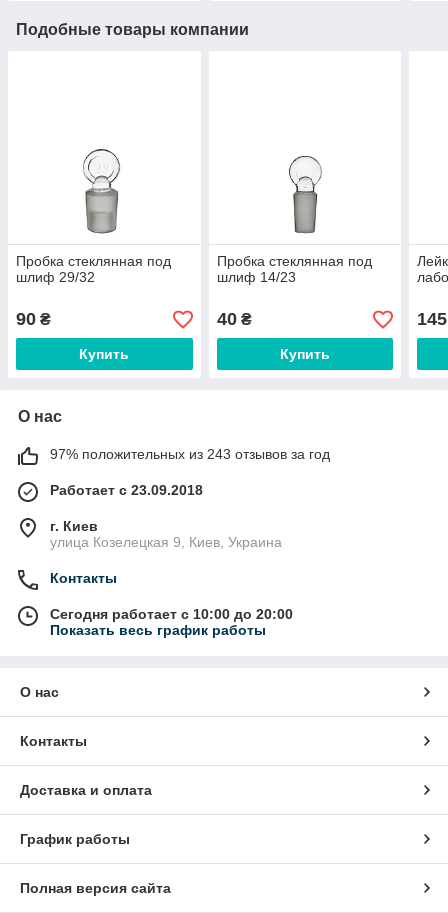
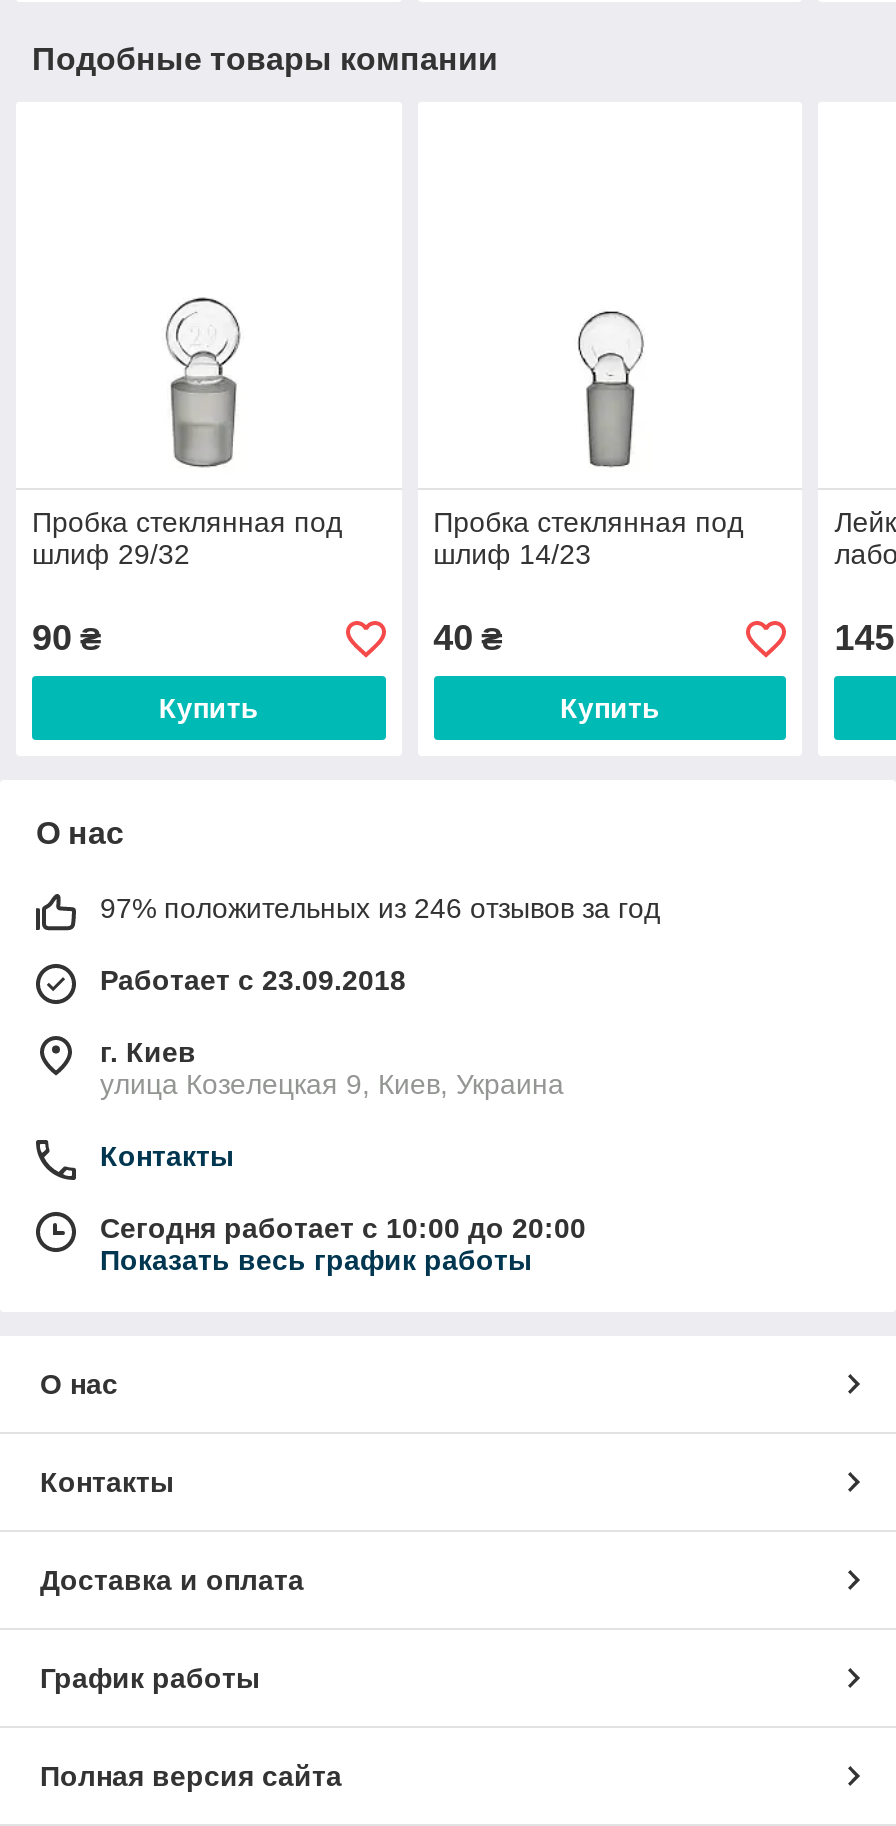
- 97% положительных из 243 отзывов за год
+ 97% положительных из 246 отзывов за год
